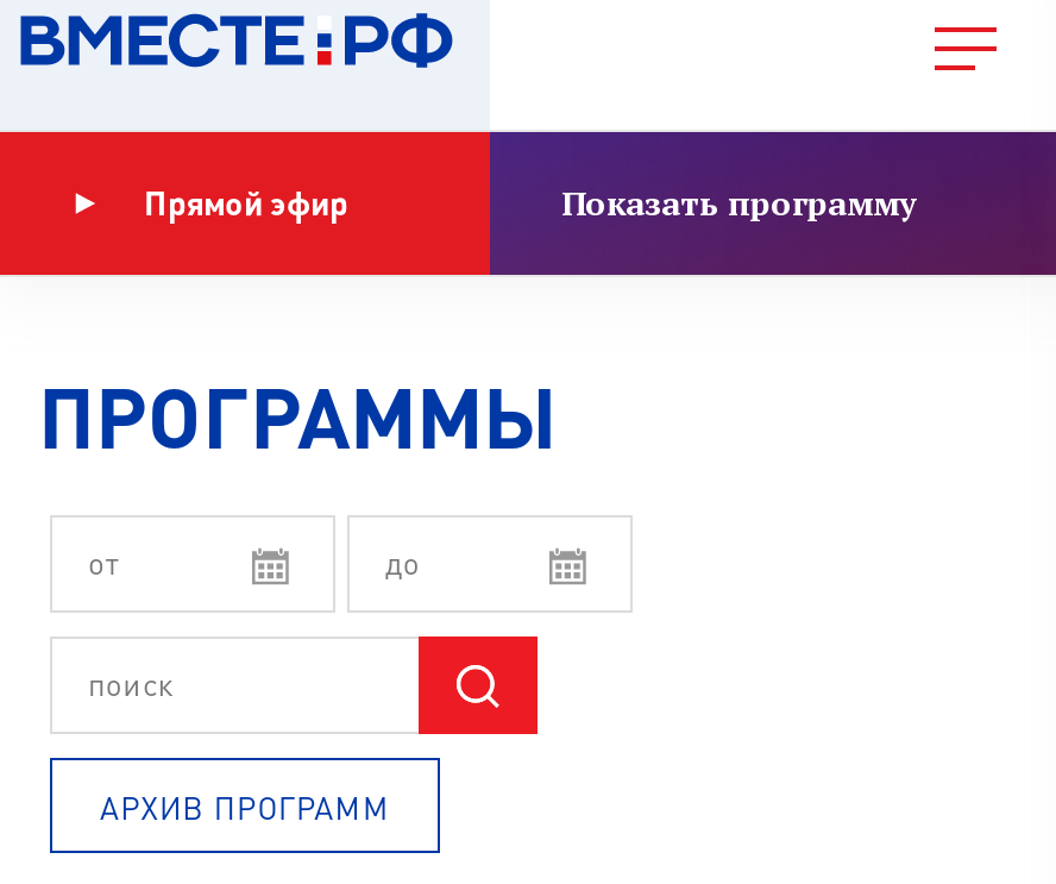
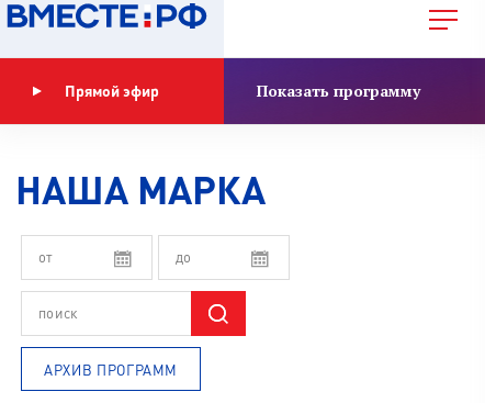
- ПРОГРАММЫ
+ НАША МАРКА
